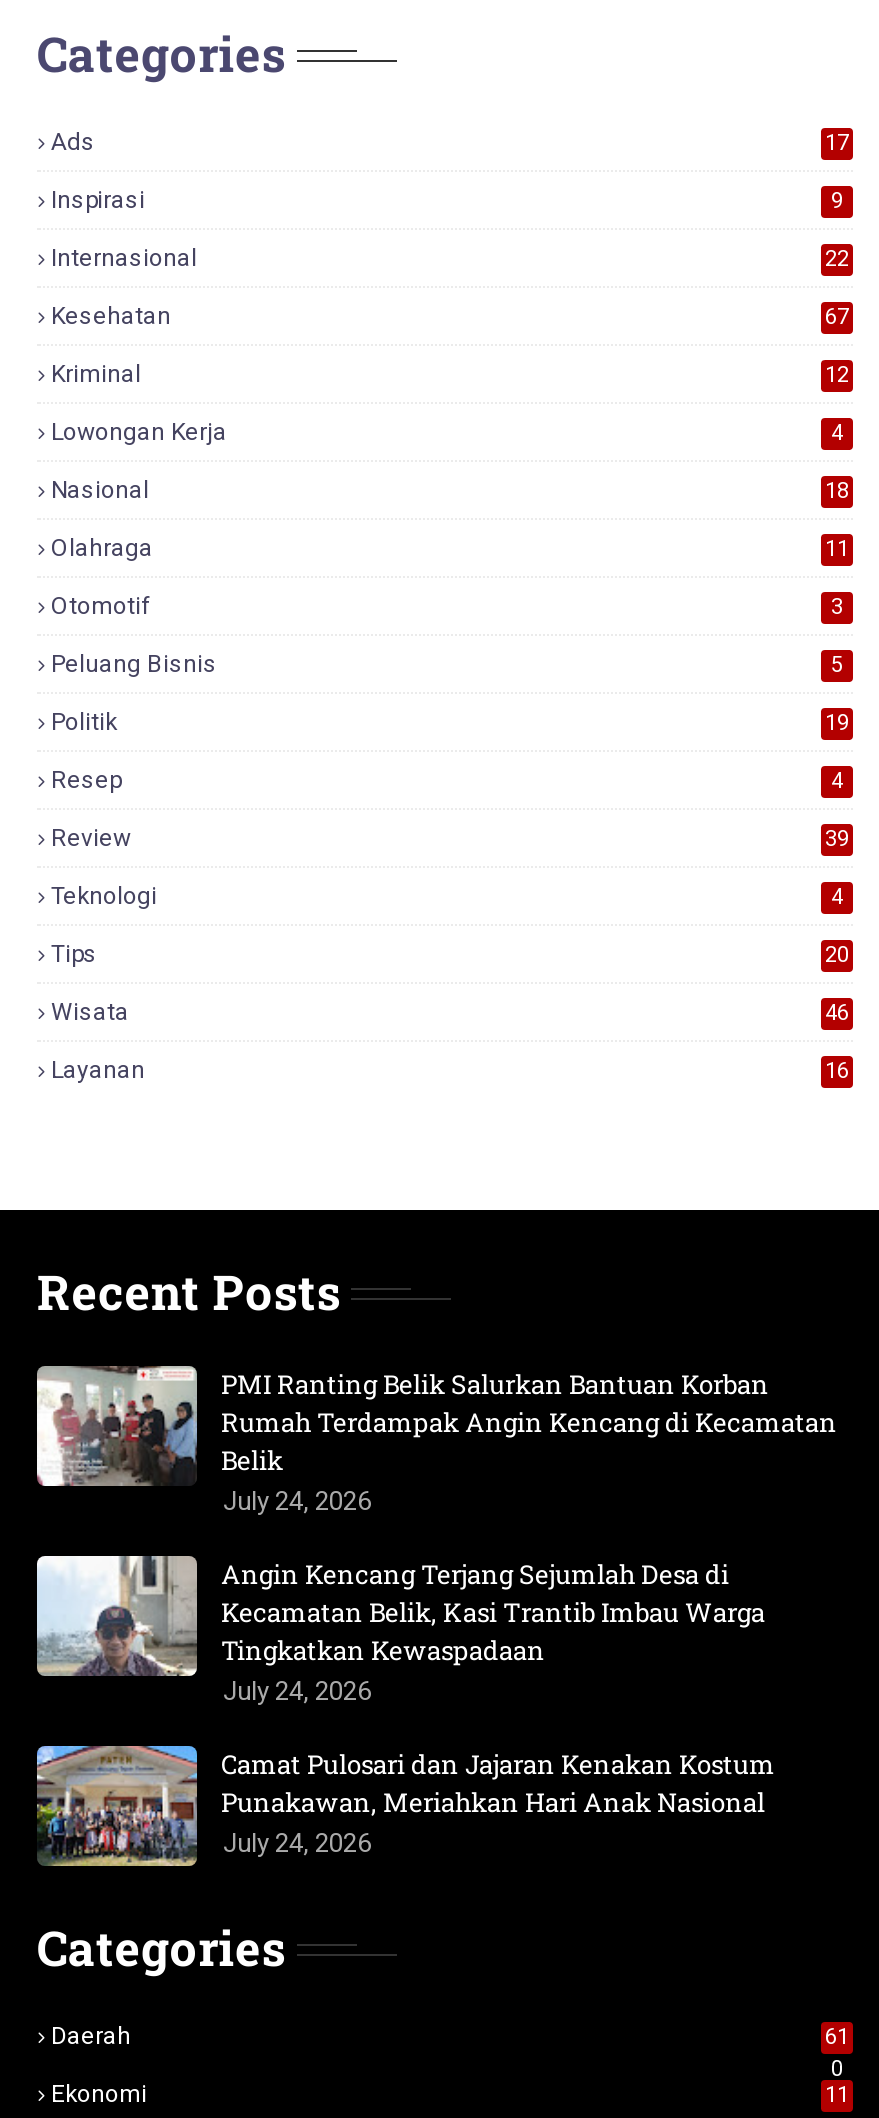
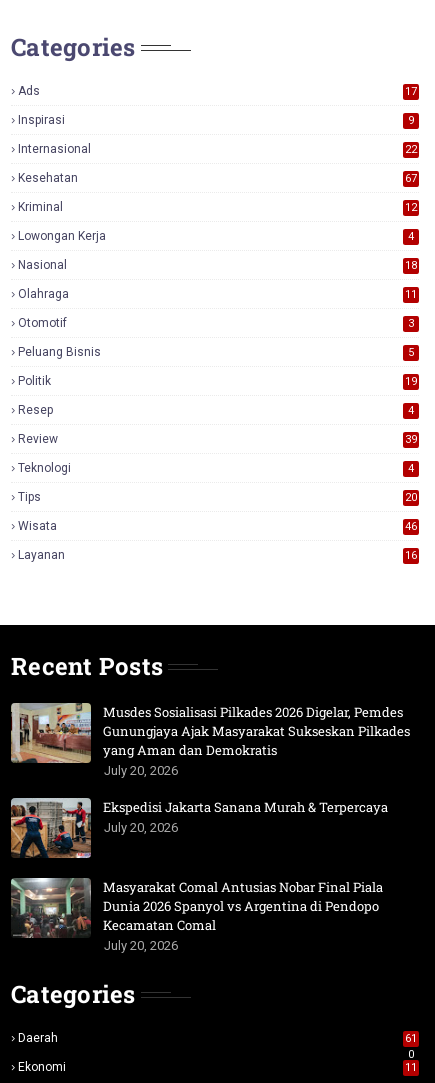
- [image]
- PMI Ranting Belik Salurkan Bantuan Korban
- Rumah Terdampak Angin Kencang di Kecamatan
- Belik
- July 24, 2026
+ [image]
+ Musdes Sosialisasi Pilkades 2026 Digelar, Pemdes
+ Gunungjaya Ajak Masyarakat Sukseskan Pilkades
+ yang Aman dan Demokratis
+ July 20, 2026

- [image]
- Angin Kencang Terjang Sejumlah Desa di
- Kecamatan Belik, Kasi Trantib Imbau Warga
- Tingkatkan Kewaspadaan
- July 24, 2026
+ [image]
+ Ekspedisi Jakarta Sanana Murah & Terpercaya
+ July 20, 2026

- [image]
- Camat Pulosari dan Jajaran Kenakan Kostum
- Punakawan, Meriahkan Hari Anak Nasional
- July 24, 2026
+ [image]
+ Masyarakat Comal Antusias Nobar Final Piala
+ Dunia 2026 Spanyol vs Argentina di Pendopo
+ Kecamatan Comal
+ July 20, 2026
